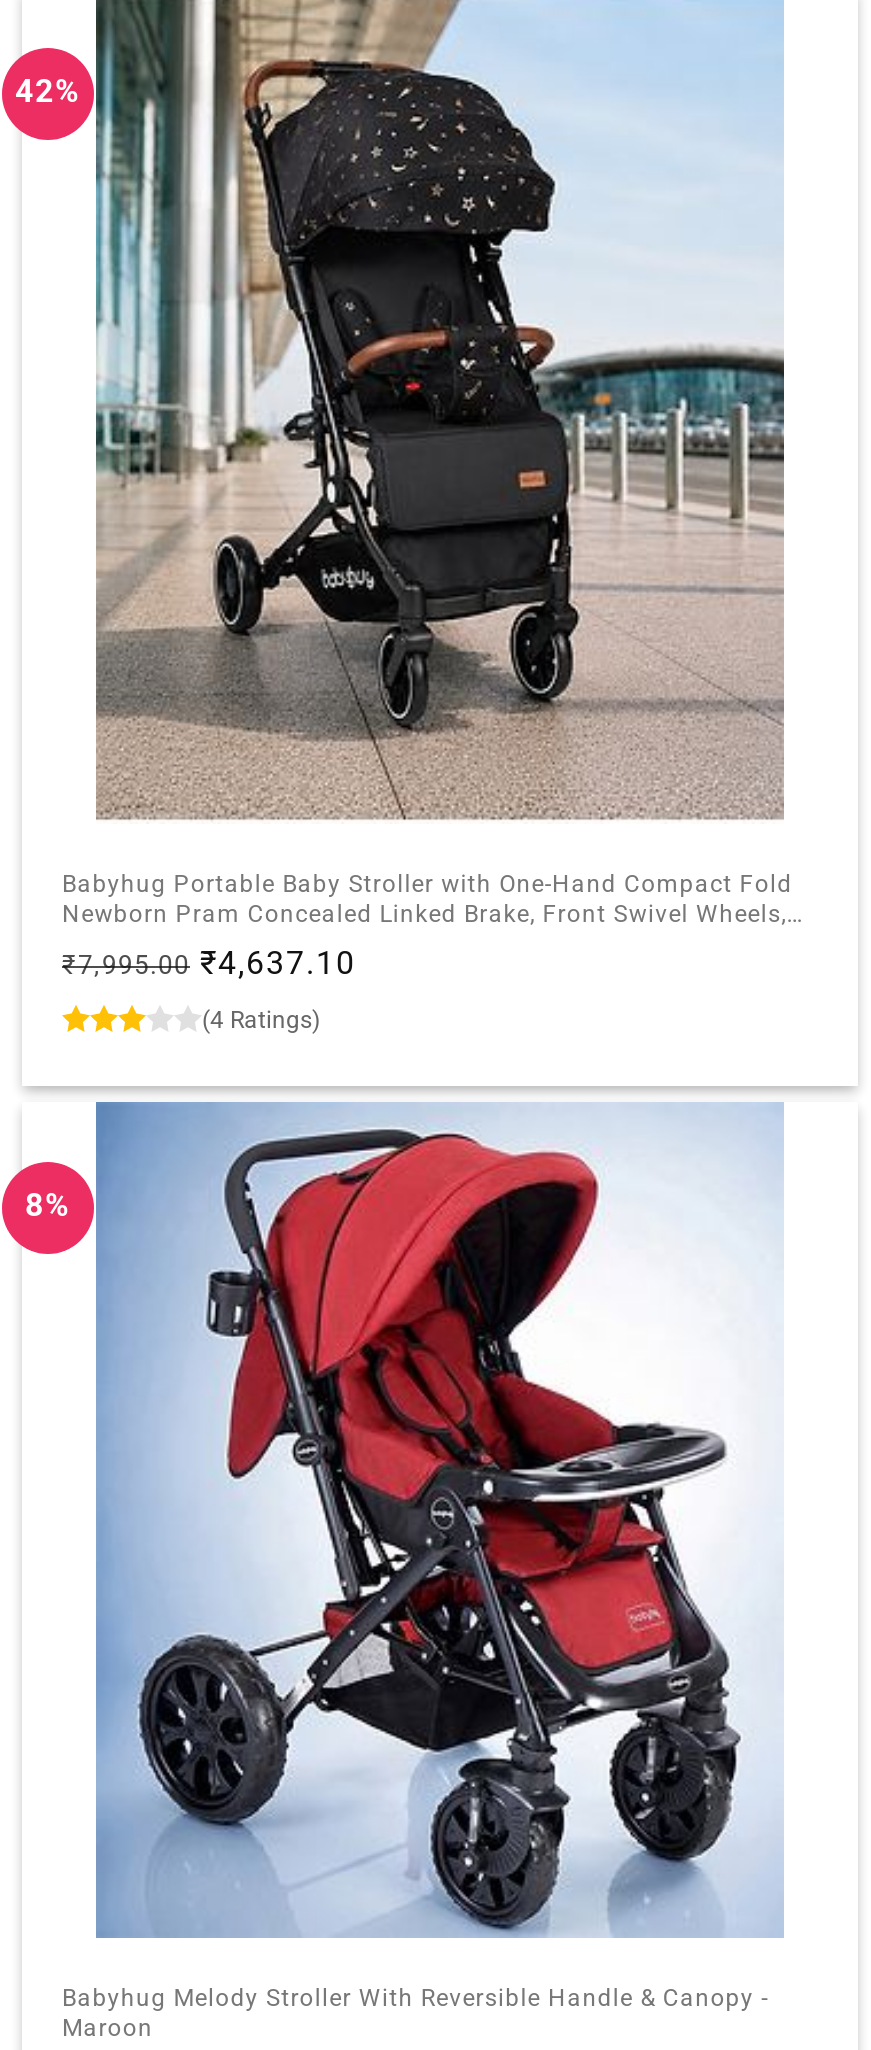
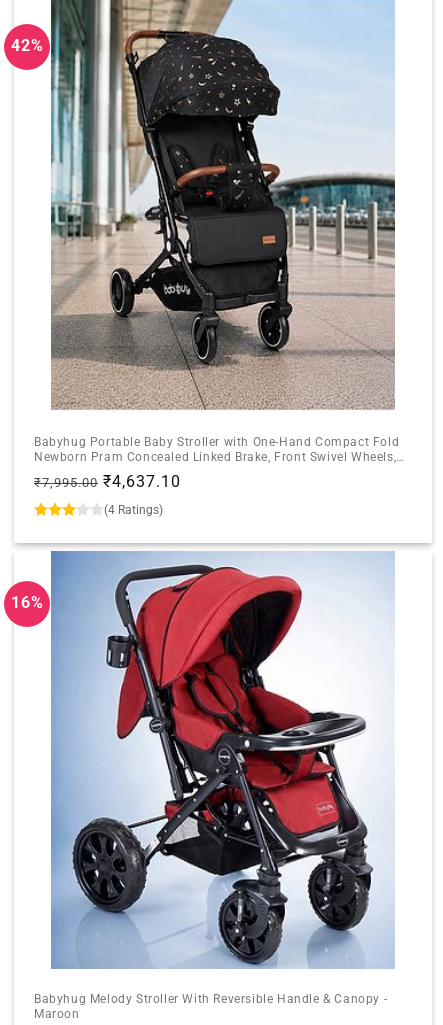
- 8%
+ 16%
